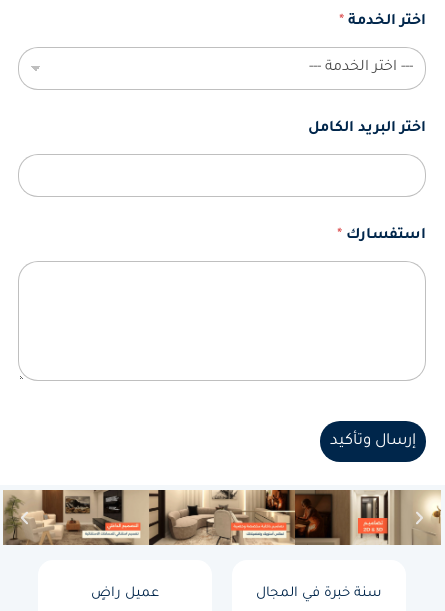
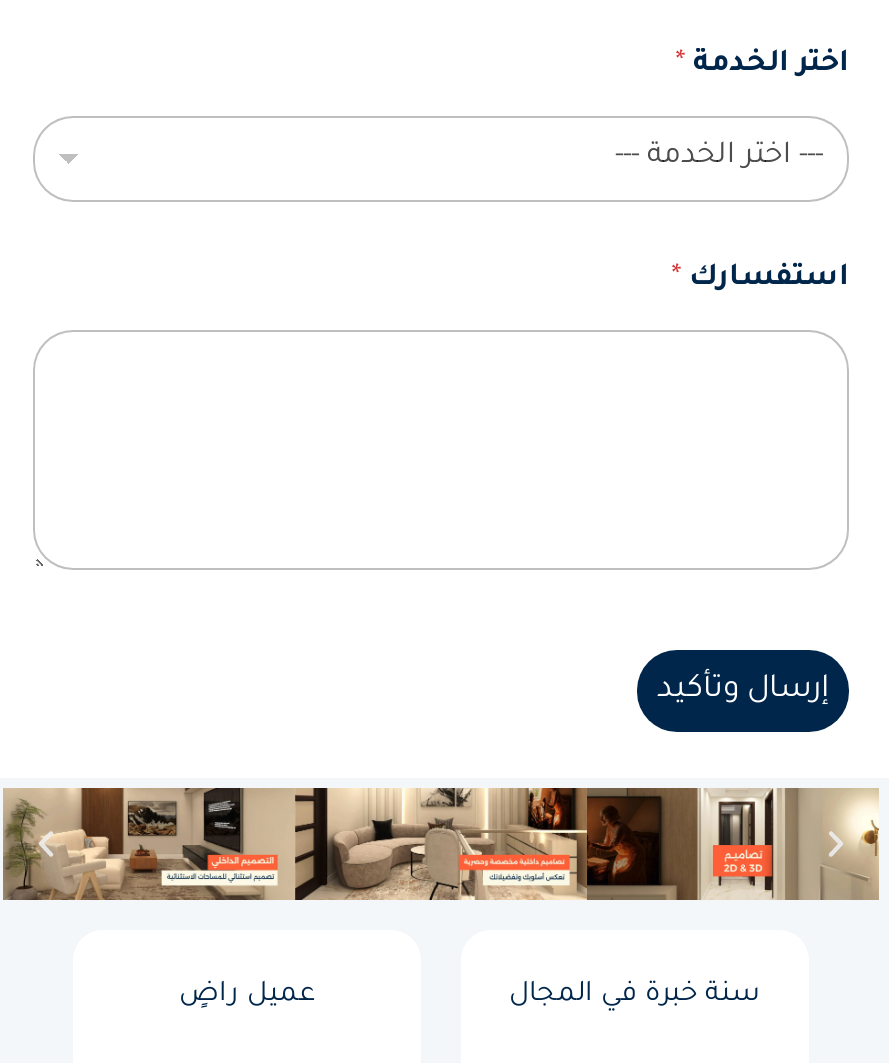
- اختر البريد الكامل
